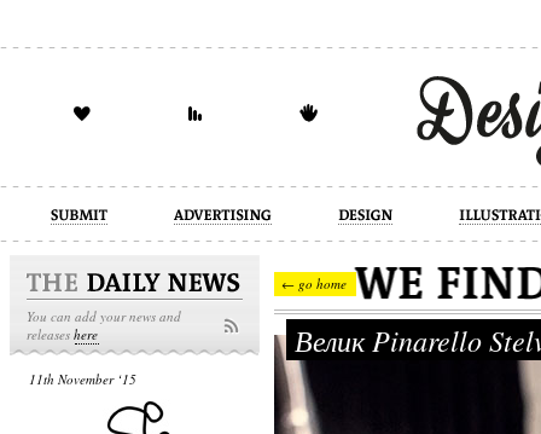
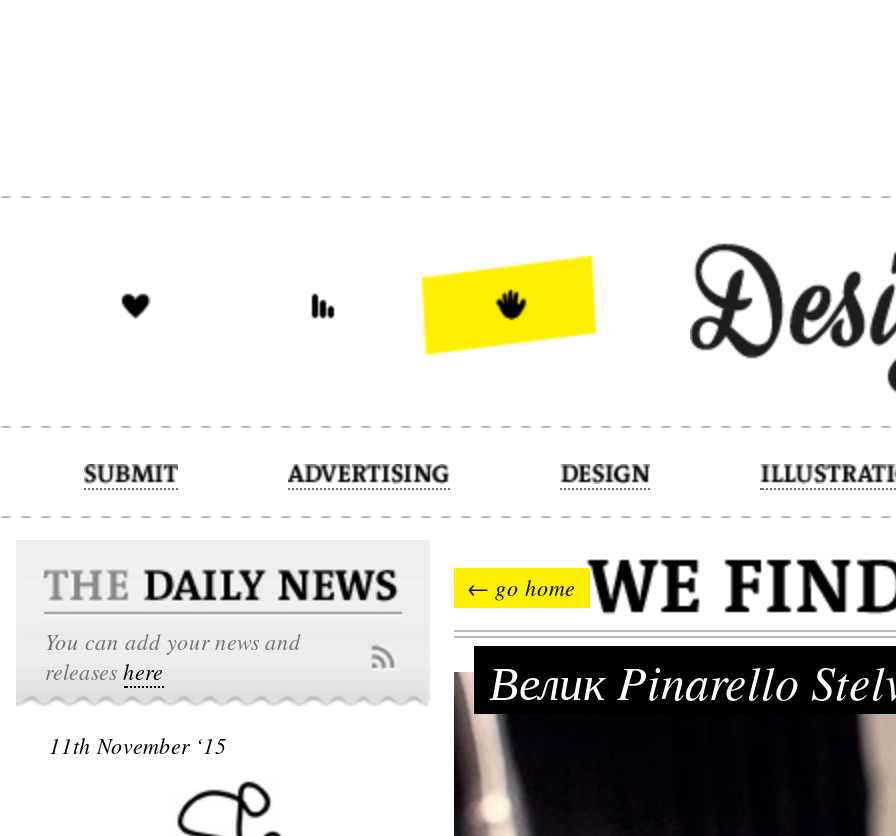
+ [image]
